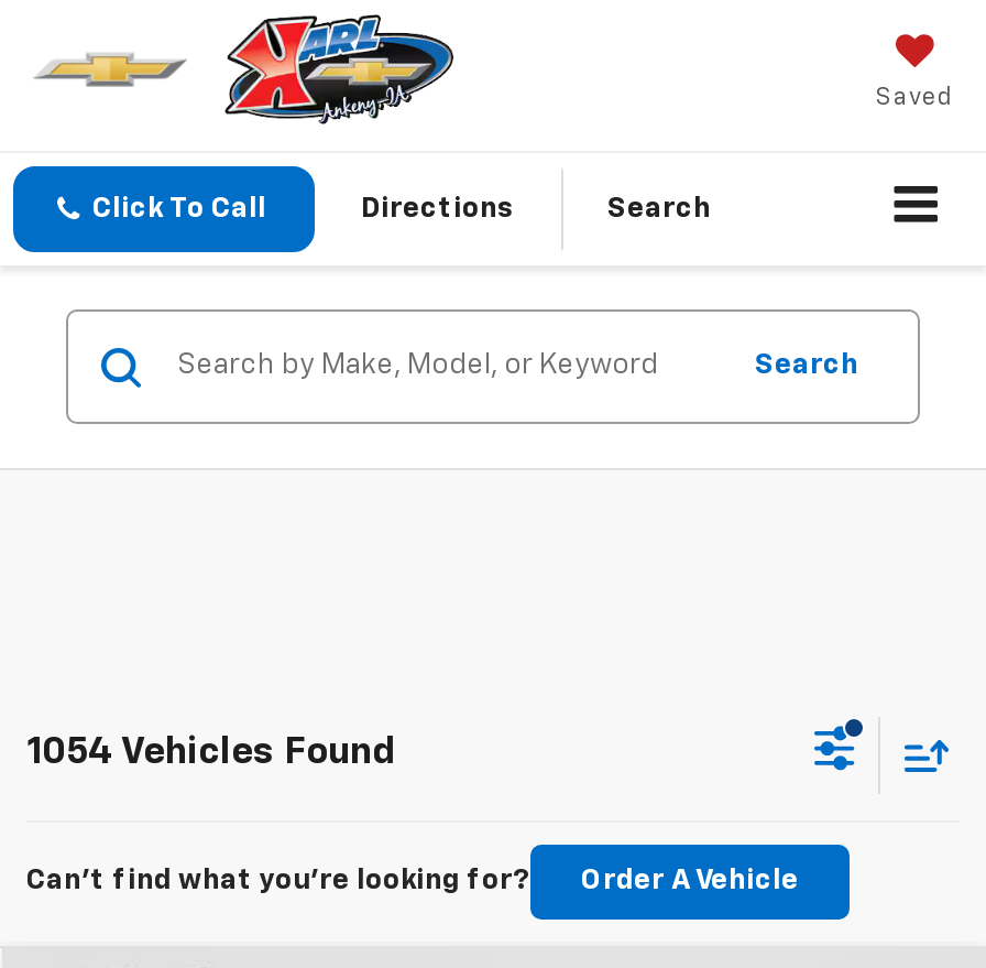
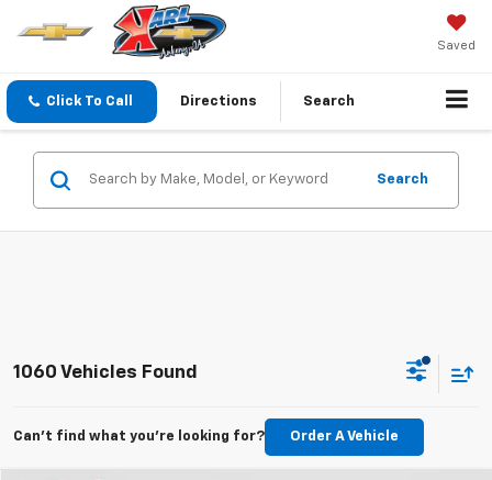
- 1054 Vehicles Found
+ 1060 Vehicles Found
